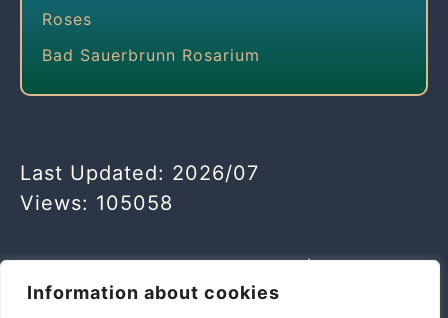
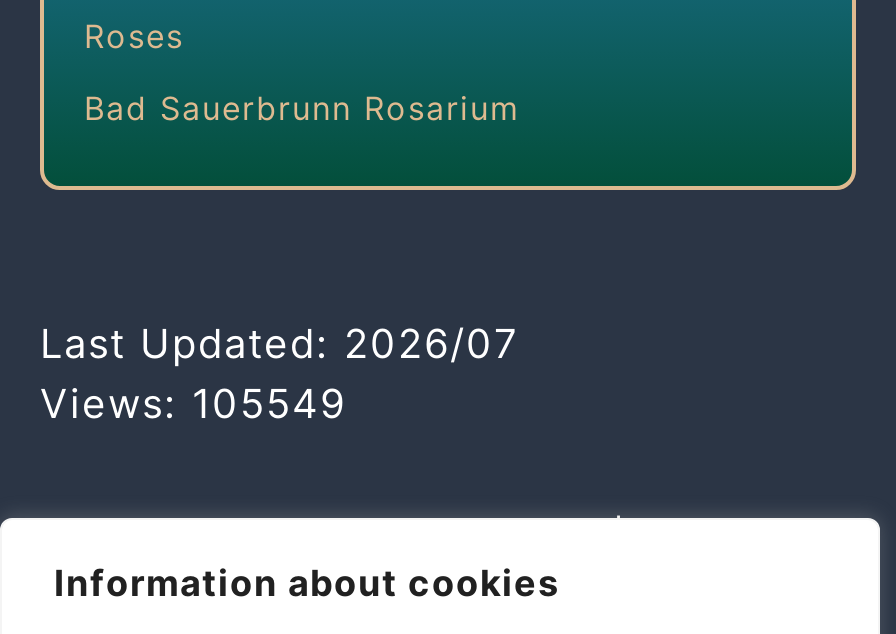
- Views: 105058
+ Views: 105549
